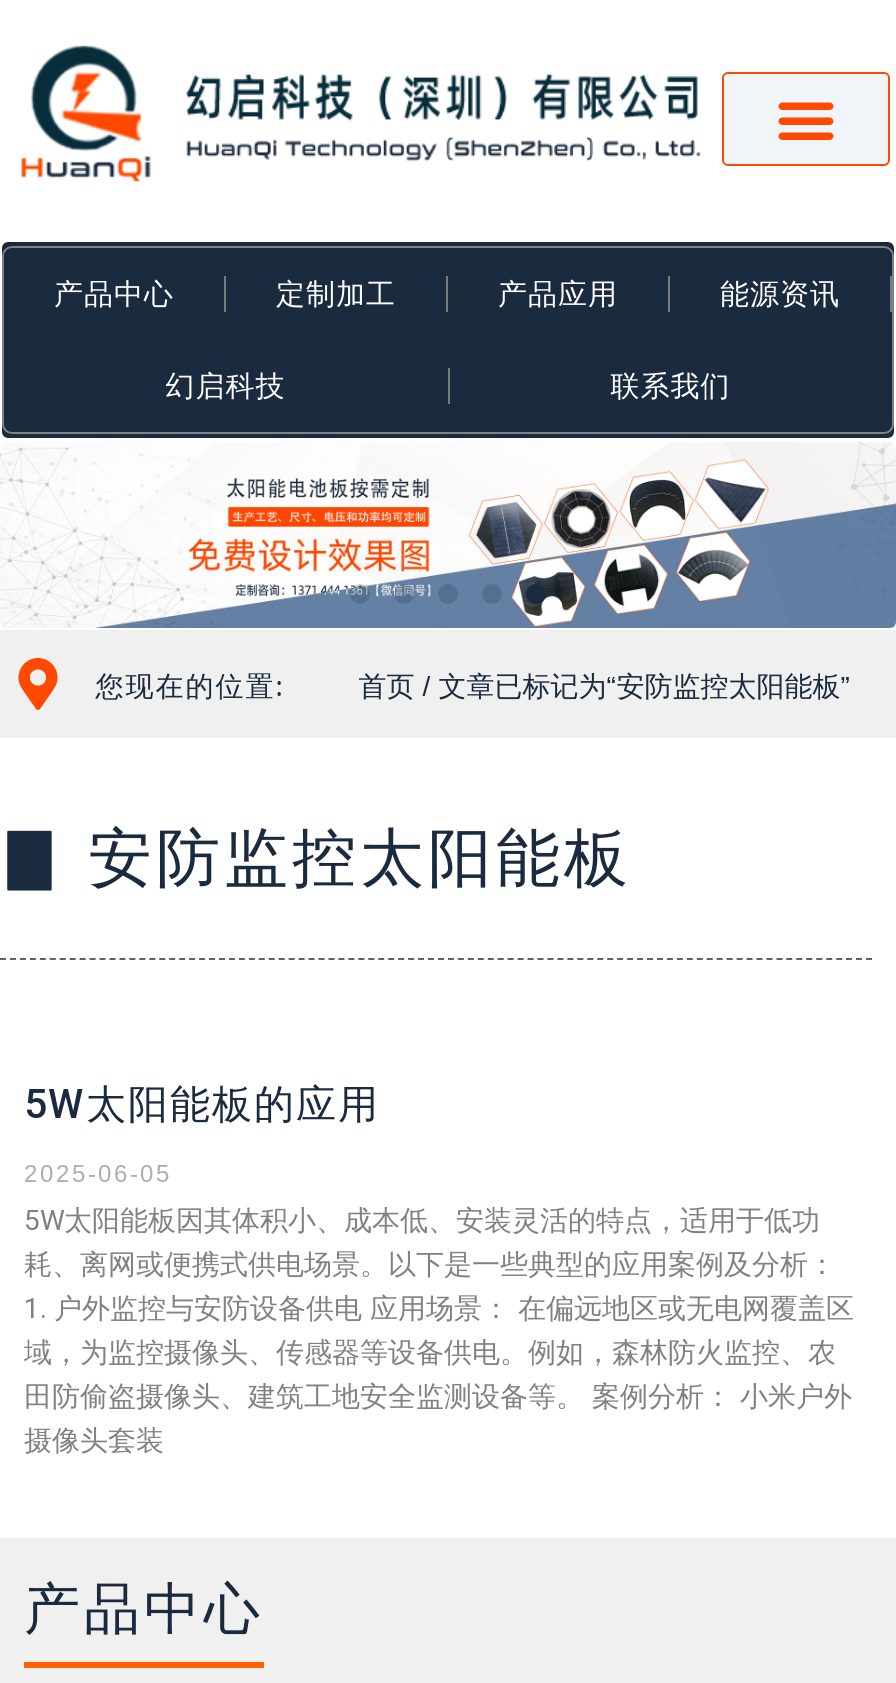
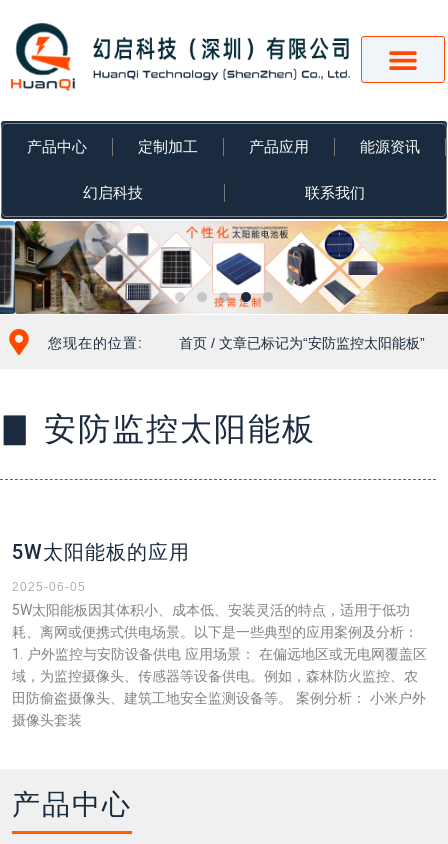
- [image]
+ [image]
